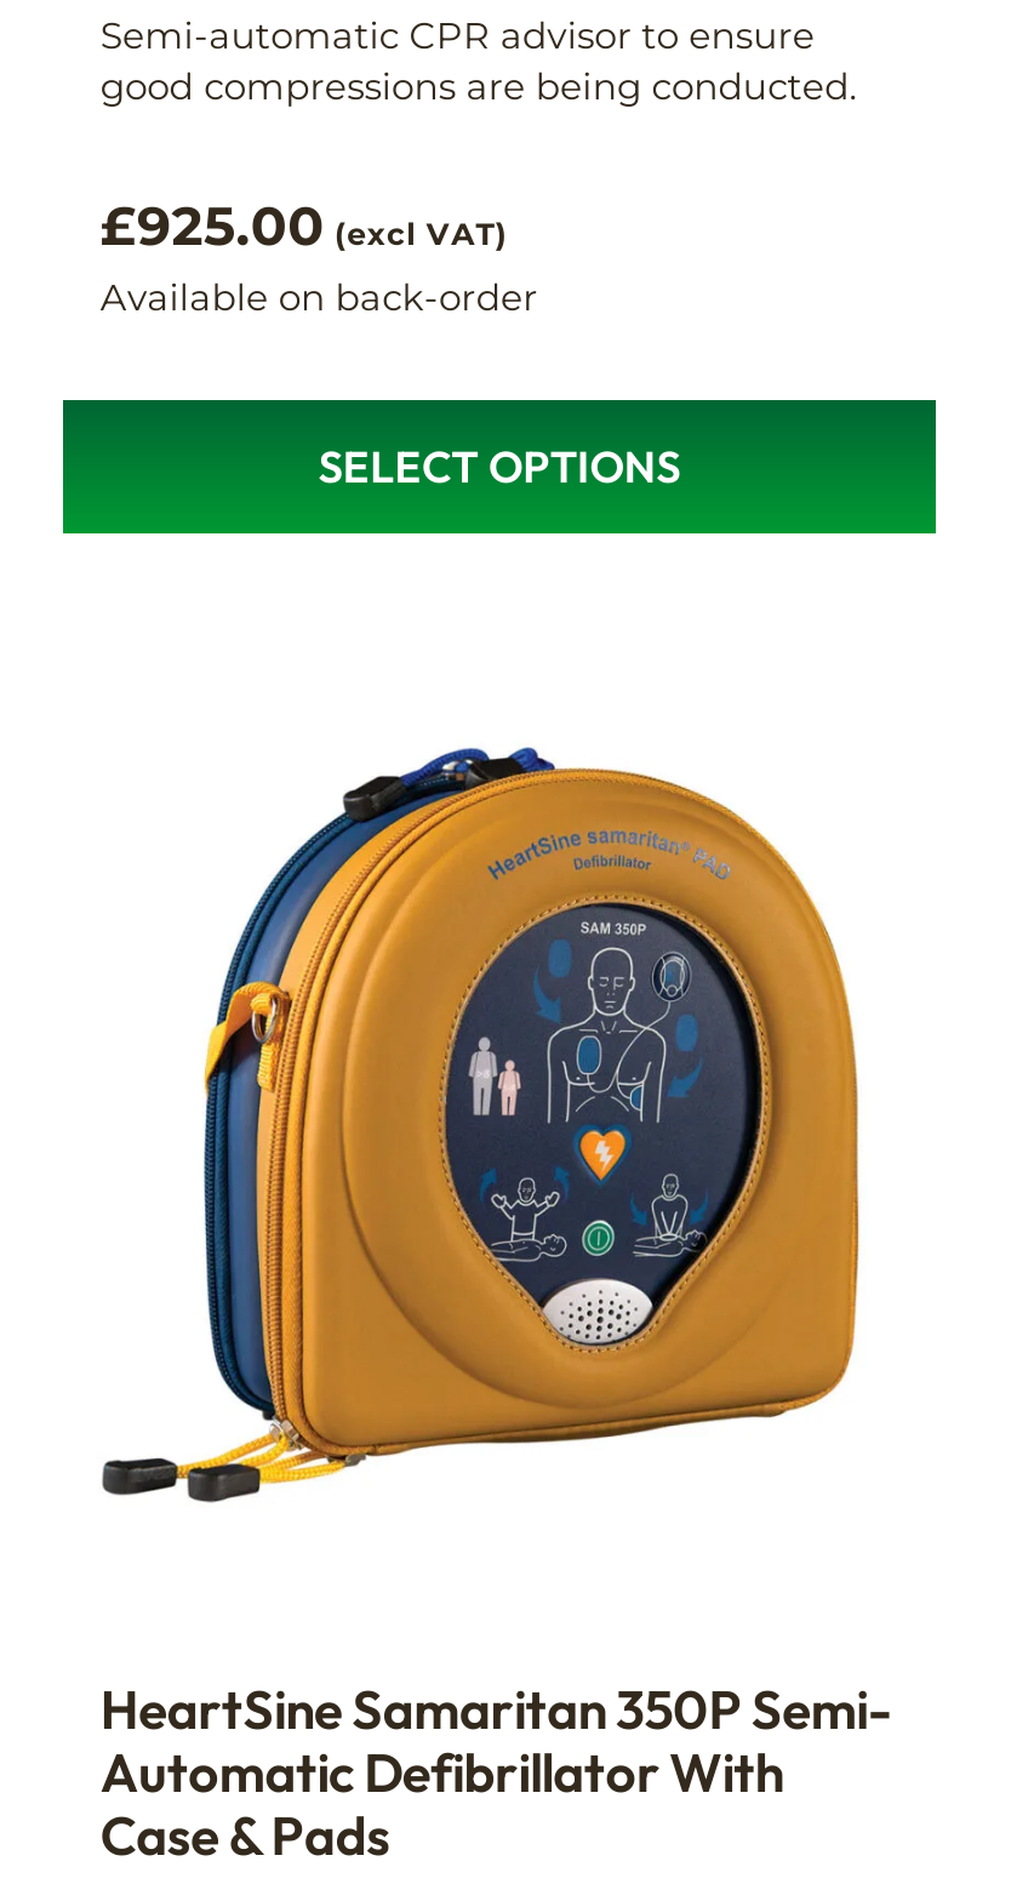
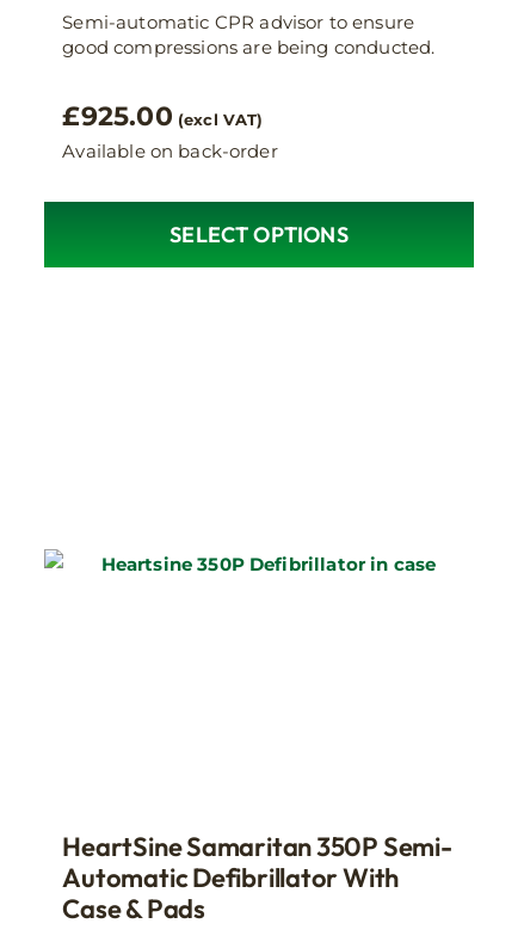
- [image]
